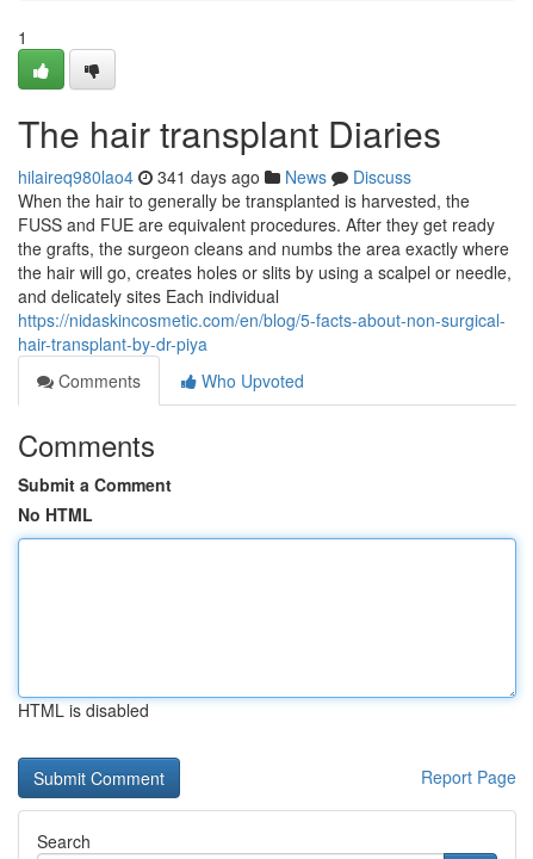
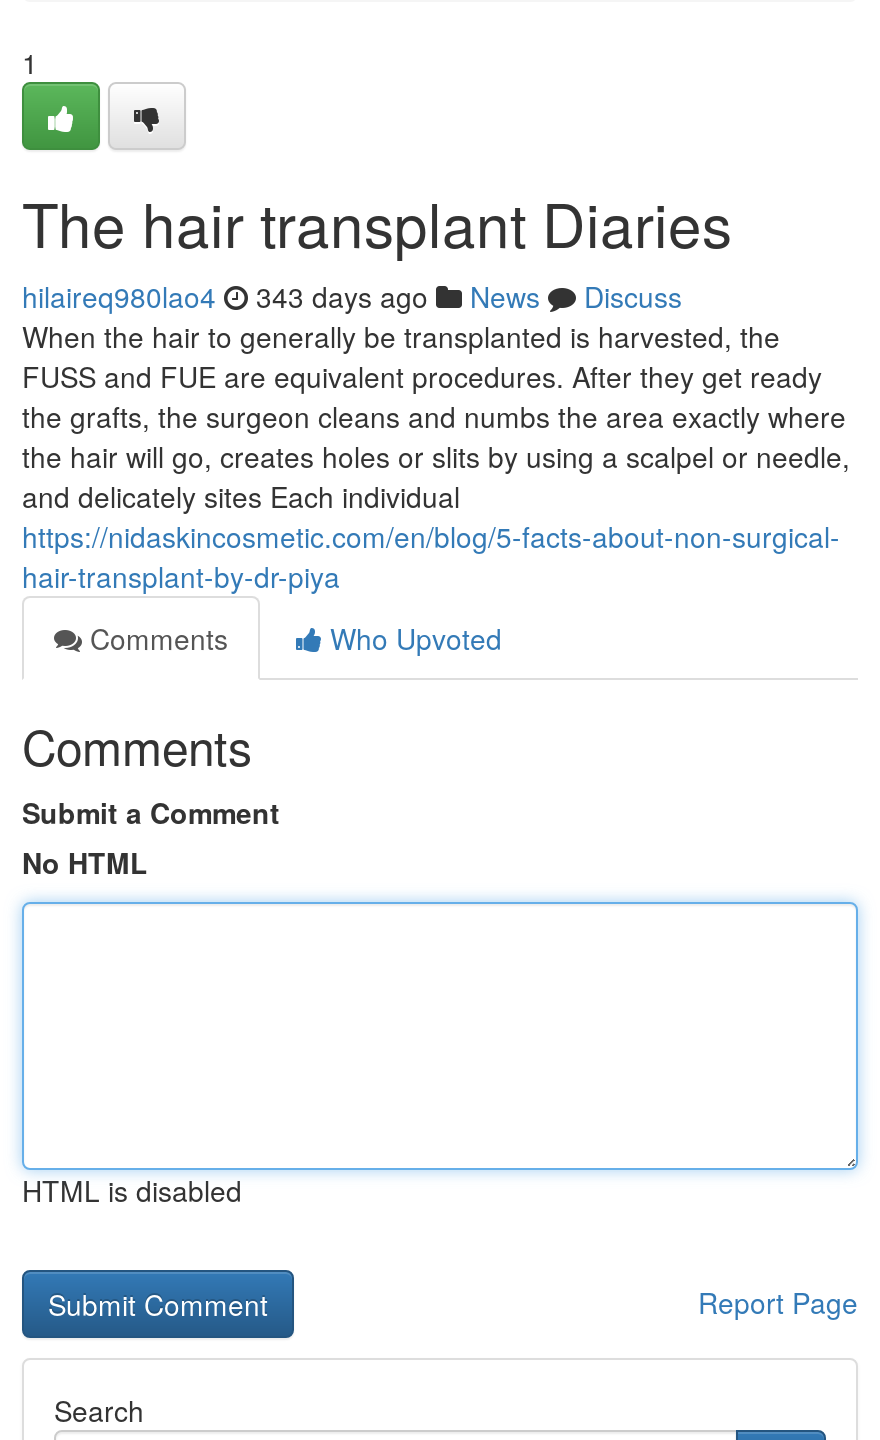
- hilaireq980lao4 341 days ago News Discuss
+ hilaireq980lao4 343 days ago News Discuss
